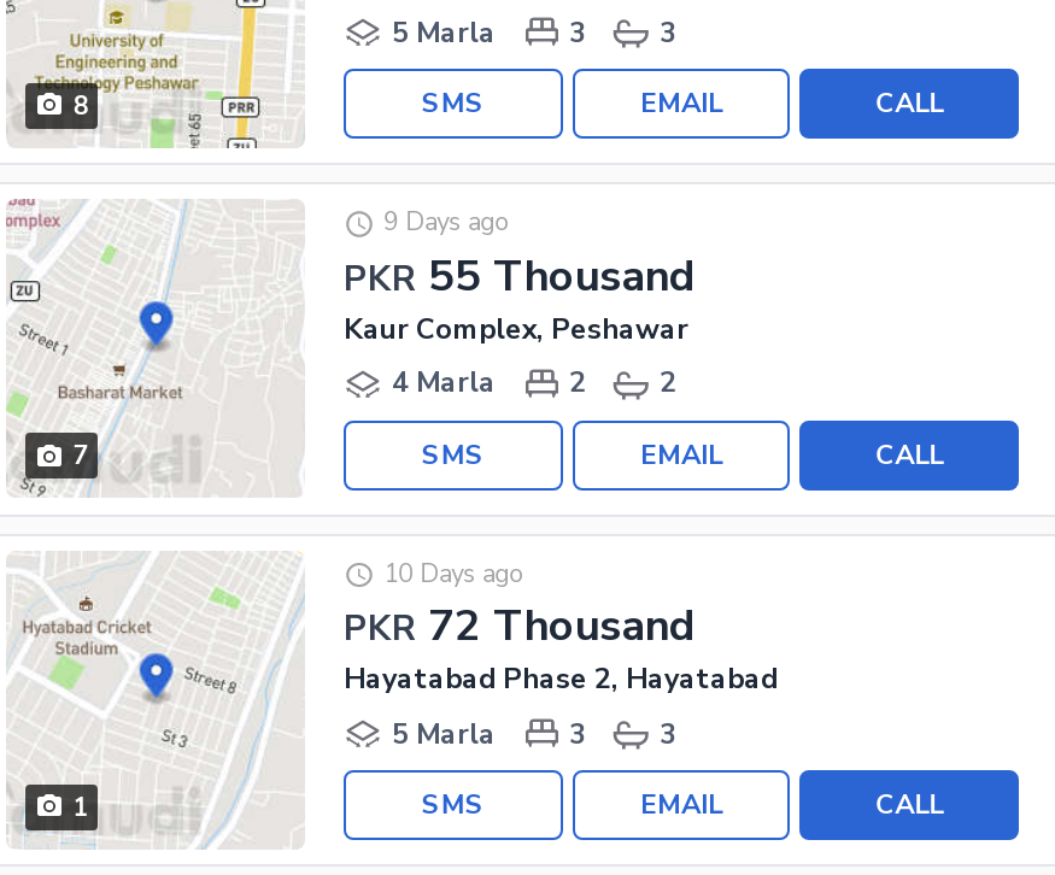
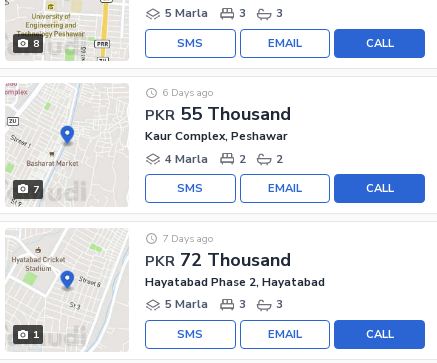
- 9 Days ago
+ 6 Days ago

- 10 Days ago
+ 7 Days ago
